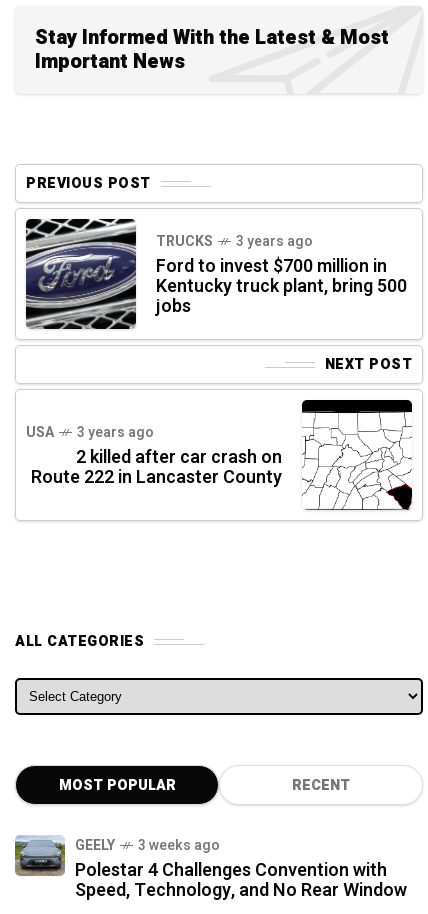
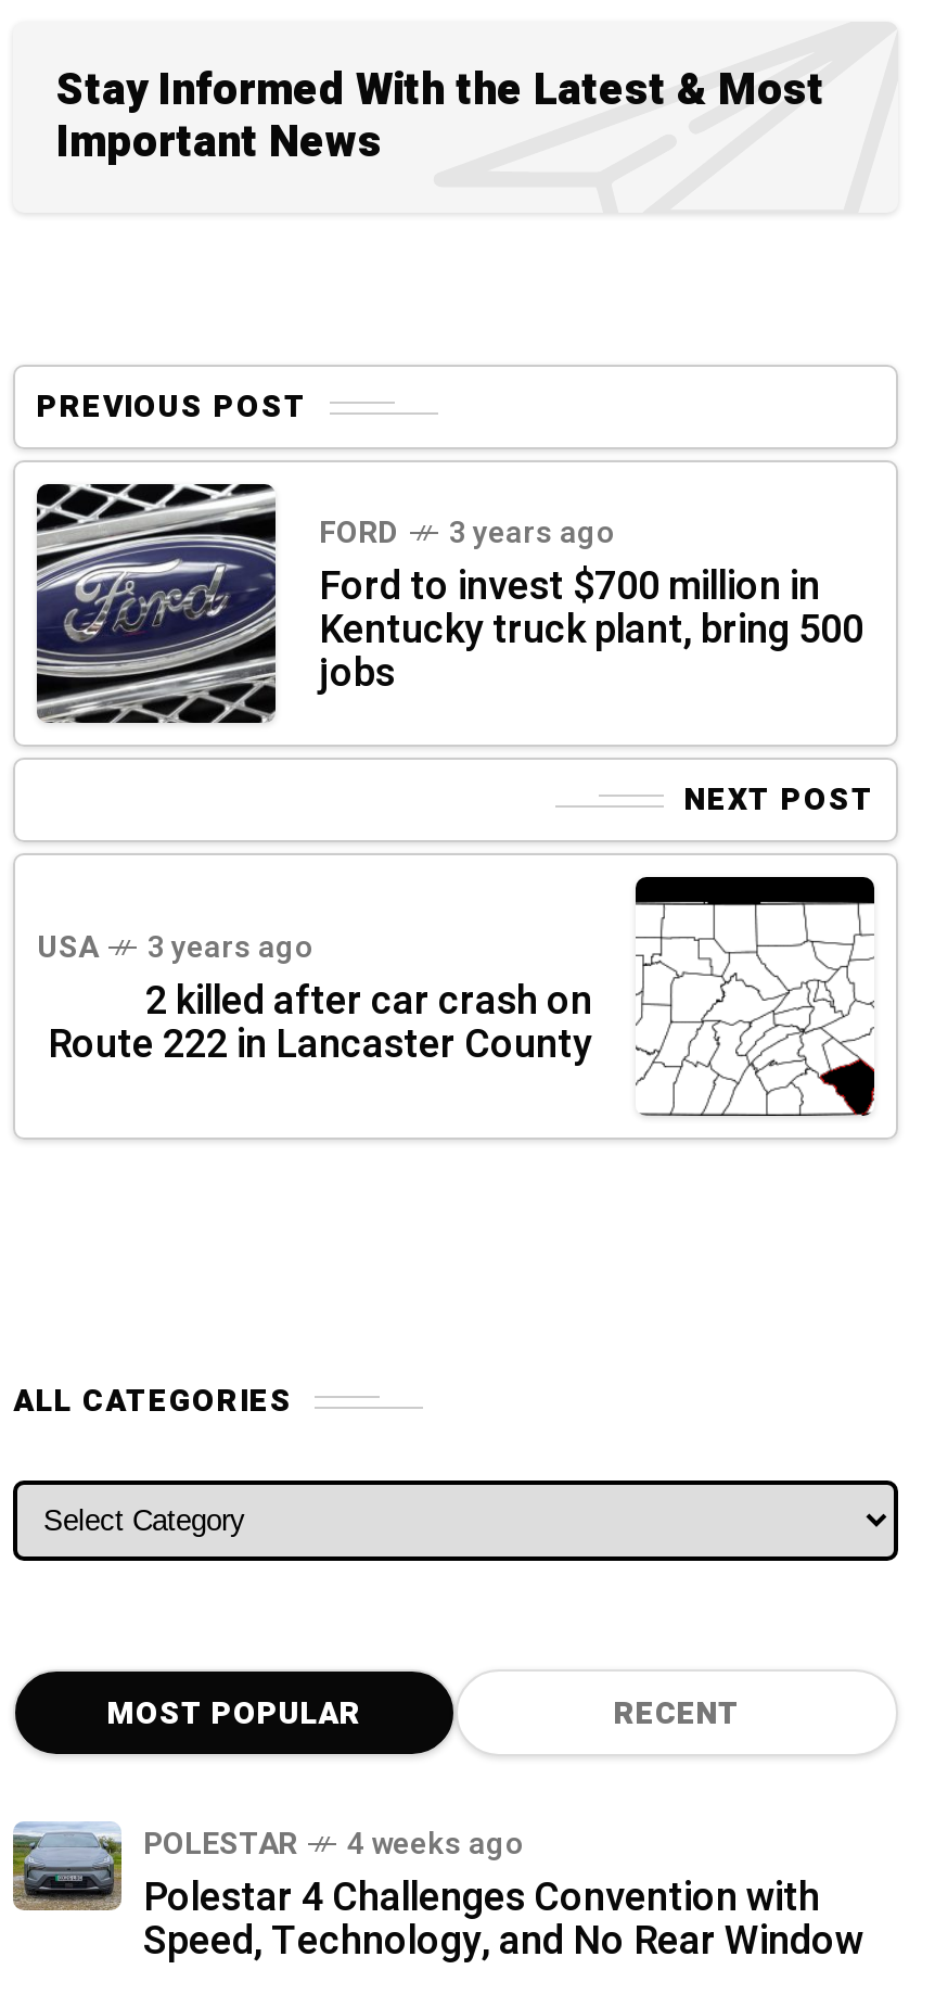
- TRUCKS
+ FORD

- GEELY
- 3 weeks ago
+ POLESTAR
+ 4 weeks ago
